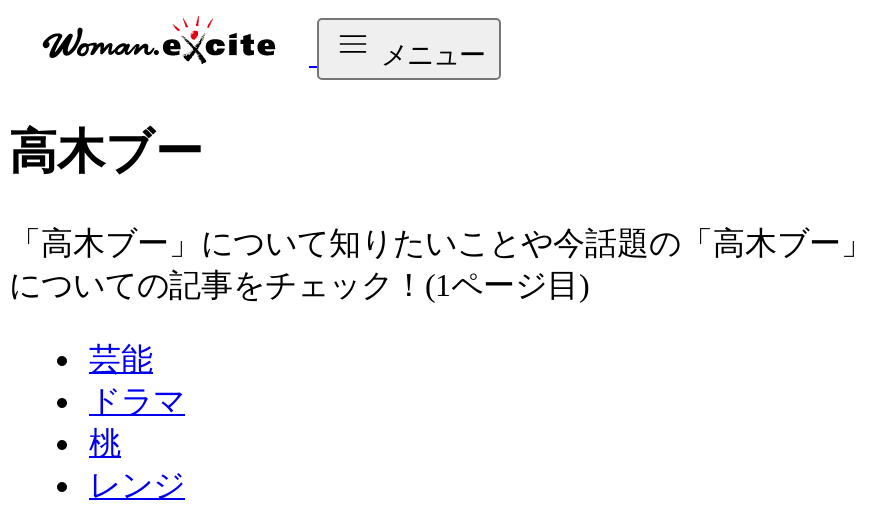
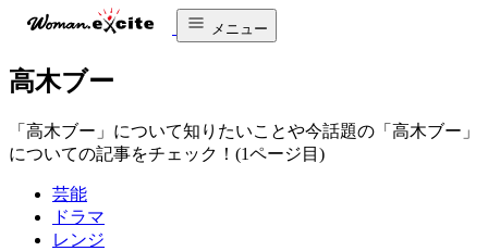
- 桃
